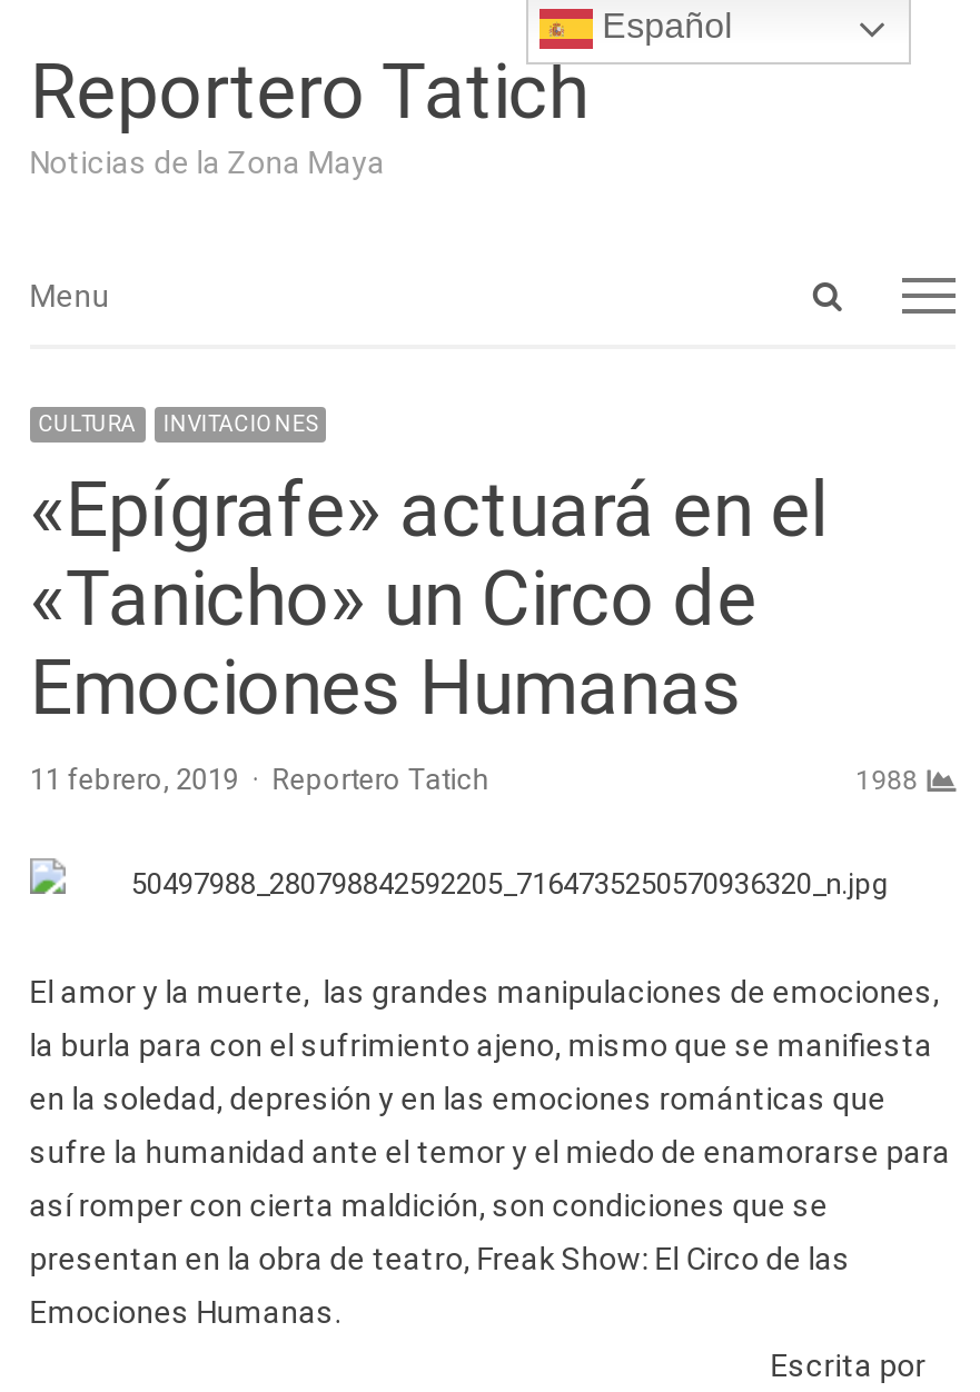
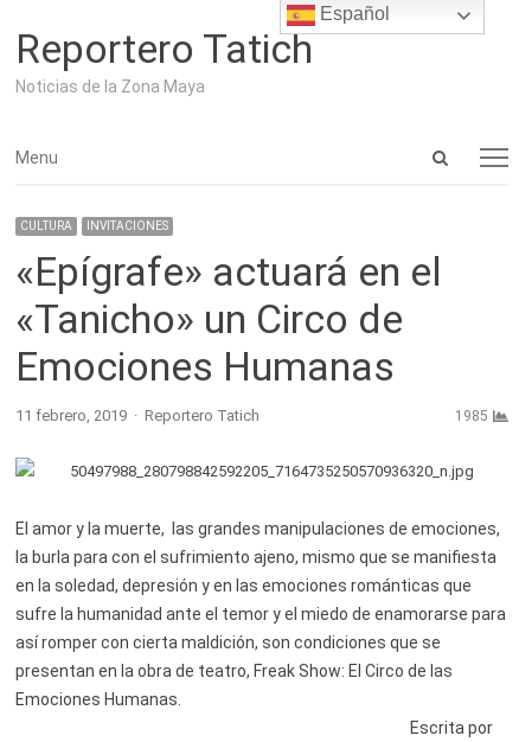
- 1988
+ 1985
